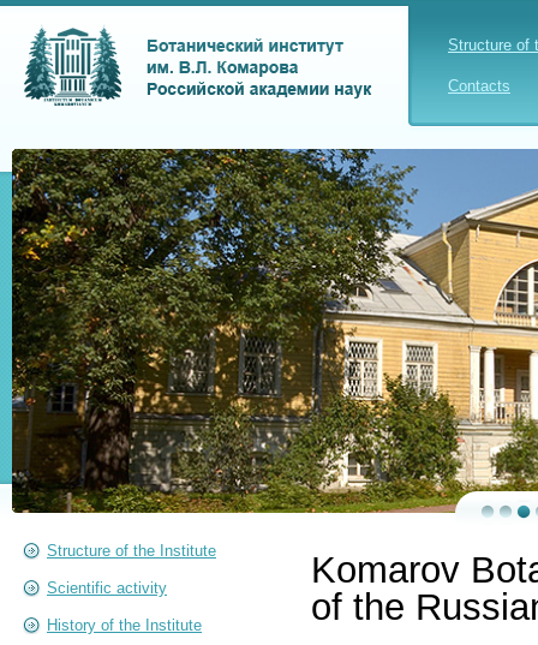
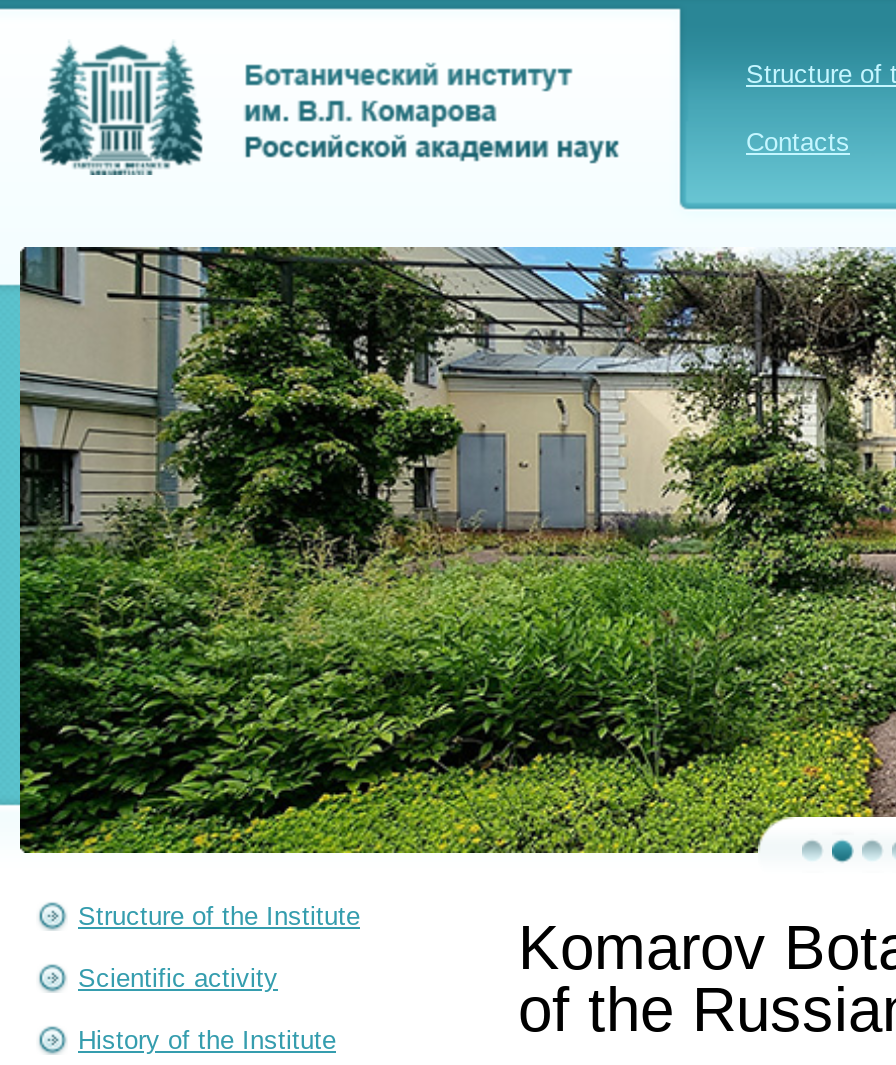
- [image]
+ [image]
